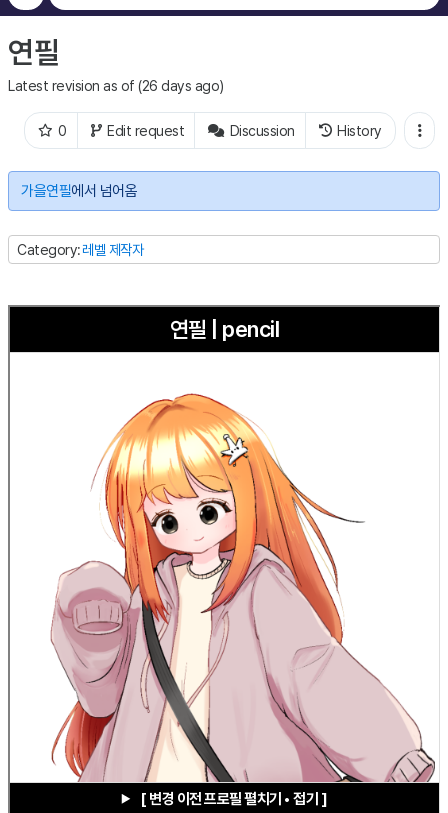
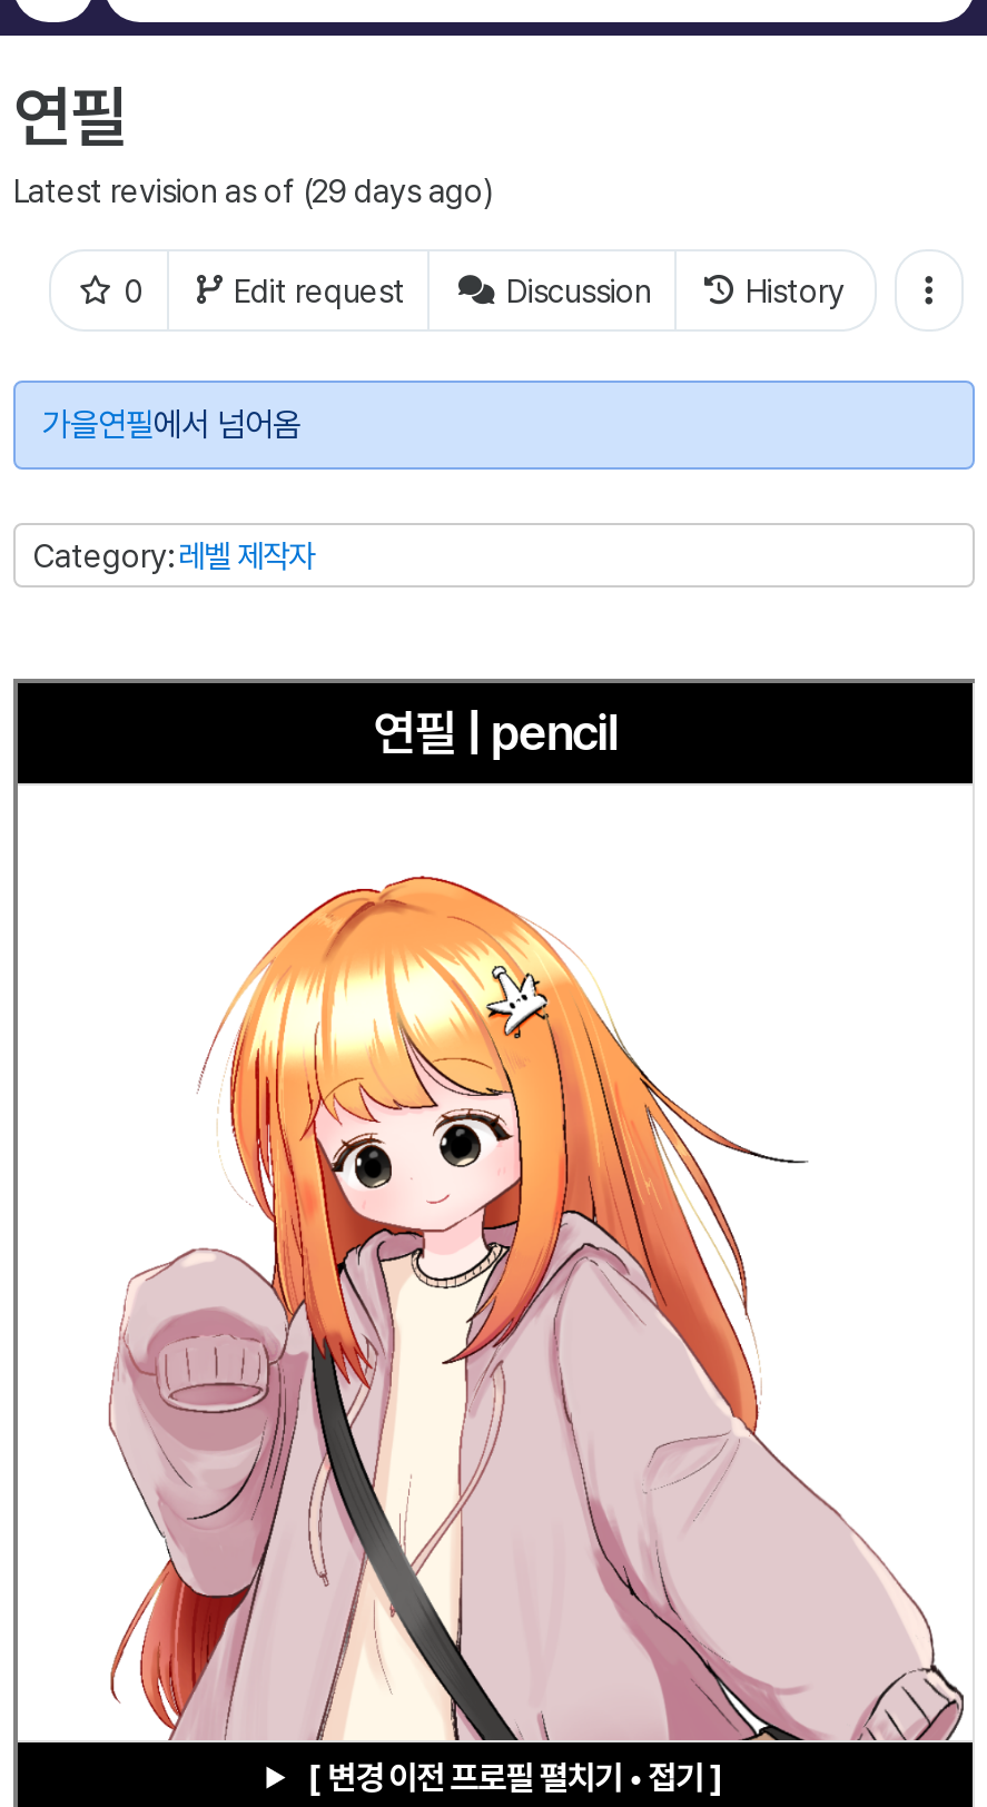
- Latest revision as of (26 days ago)
+ Latest revision as of (29 days ago)
